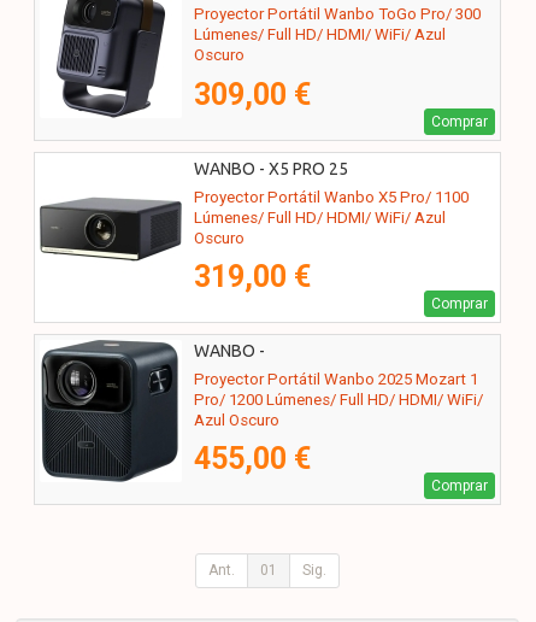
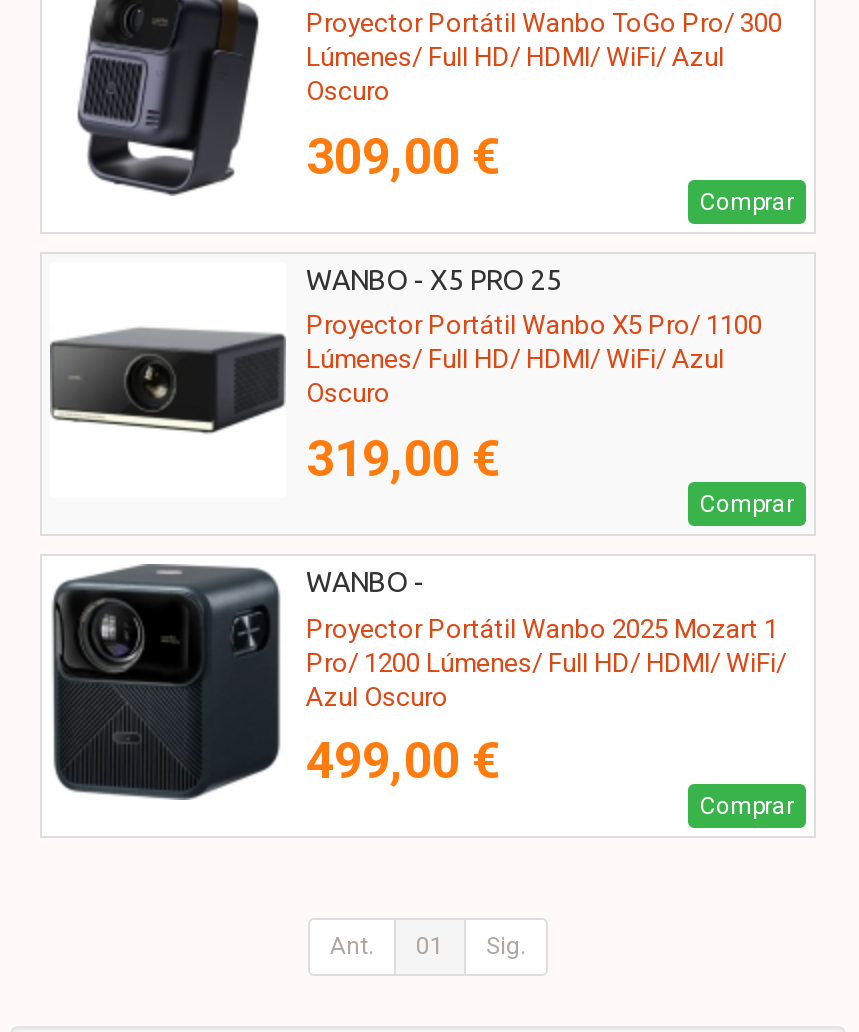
- 455,00 €
+ 499,00 €
